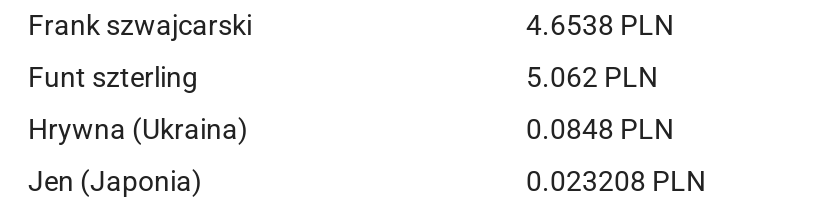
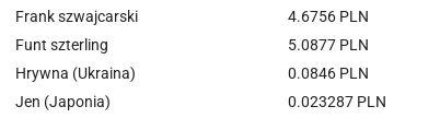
- 4.6538 PLN
+ 4.6756 PLN

- 5.062 PLN
+ 5.0877 PLN

- 0.0848 PLN
+ 0.0846 PLN

- 0.023208 PLN
+ 0.023287 PLN
